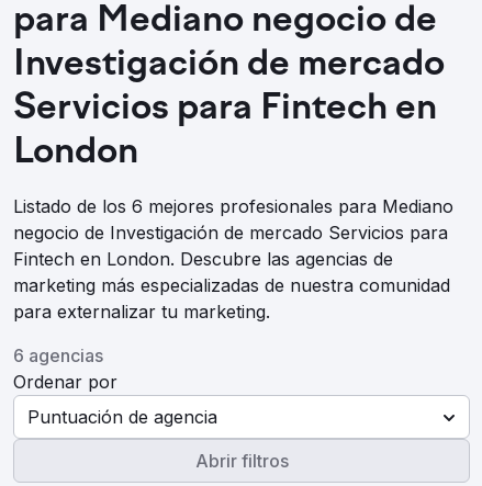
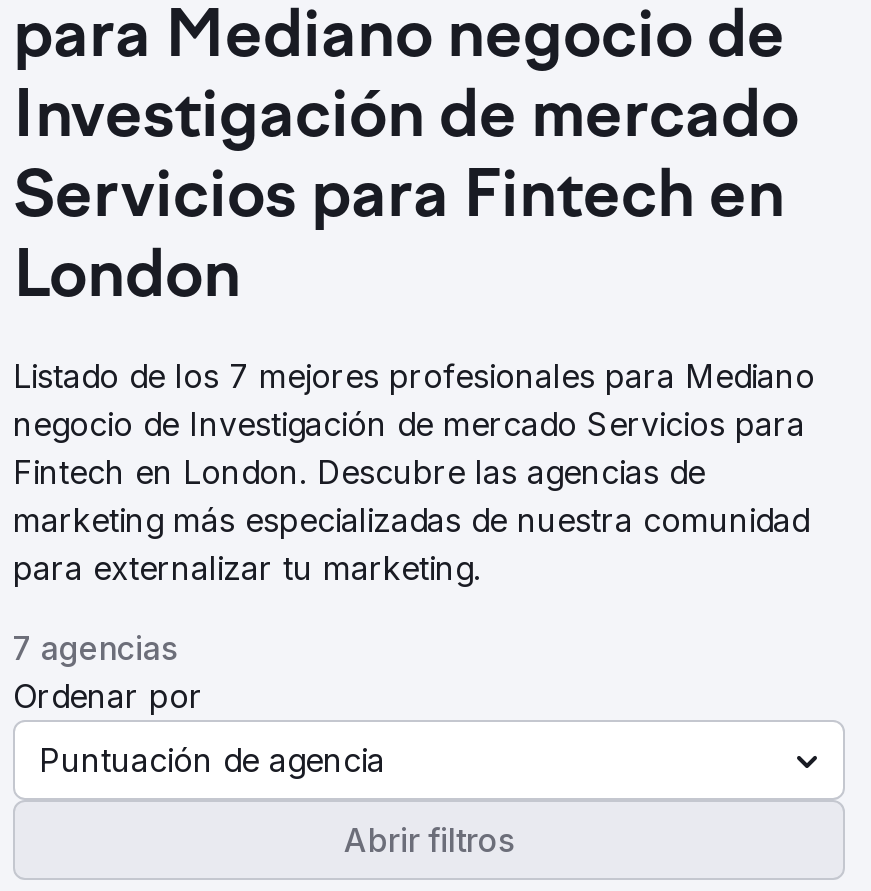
- Listado de los 6 mejores profesionales para Mediano
+ Listado de los 7 mejores profesionales para Mediano

- 6 agencias
+ 7 agencias
